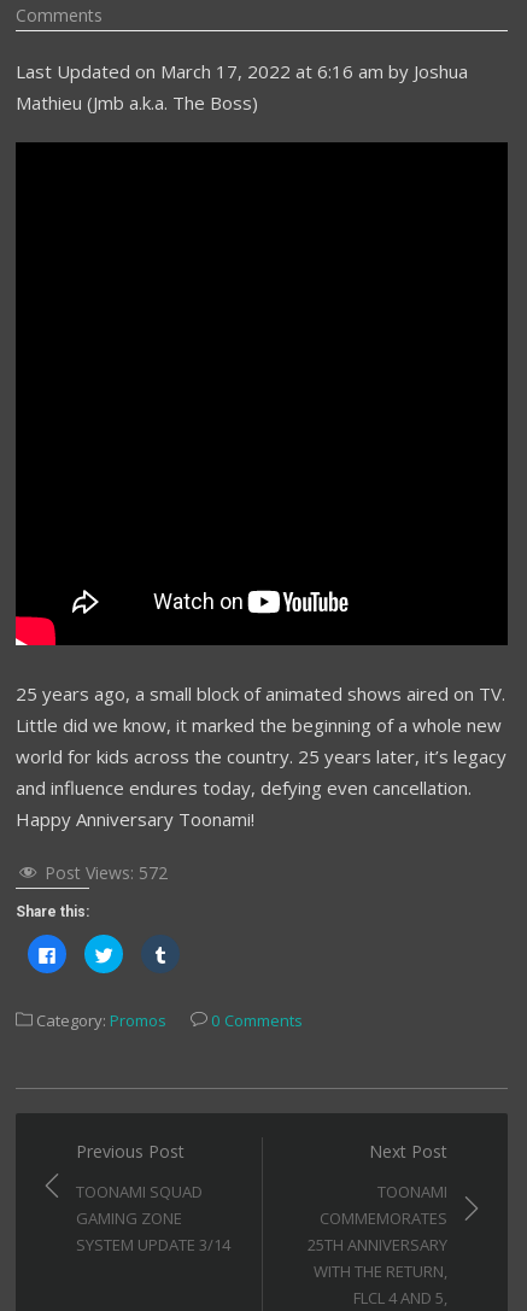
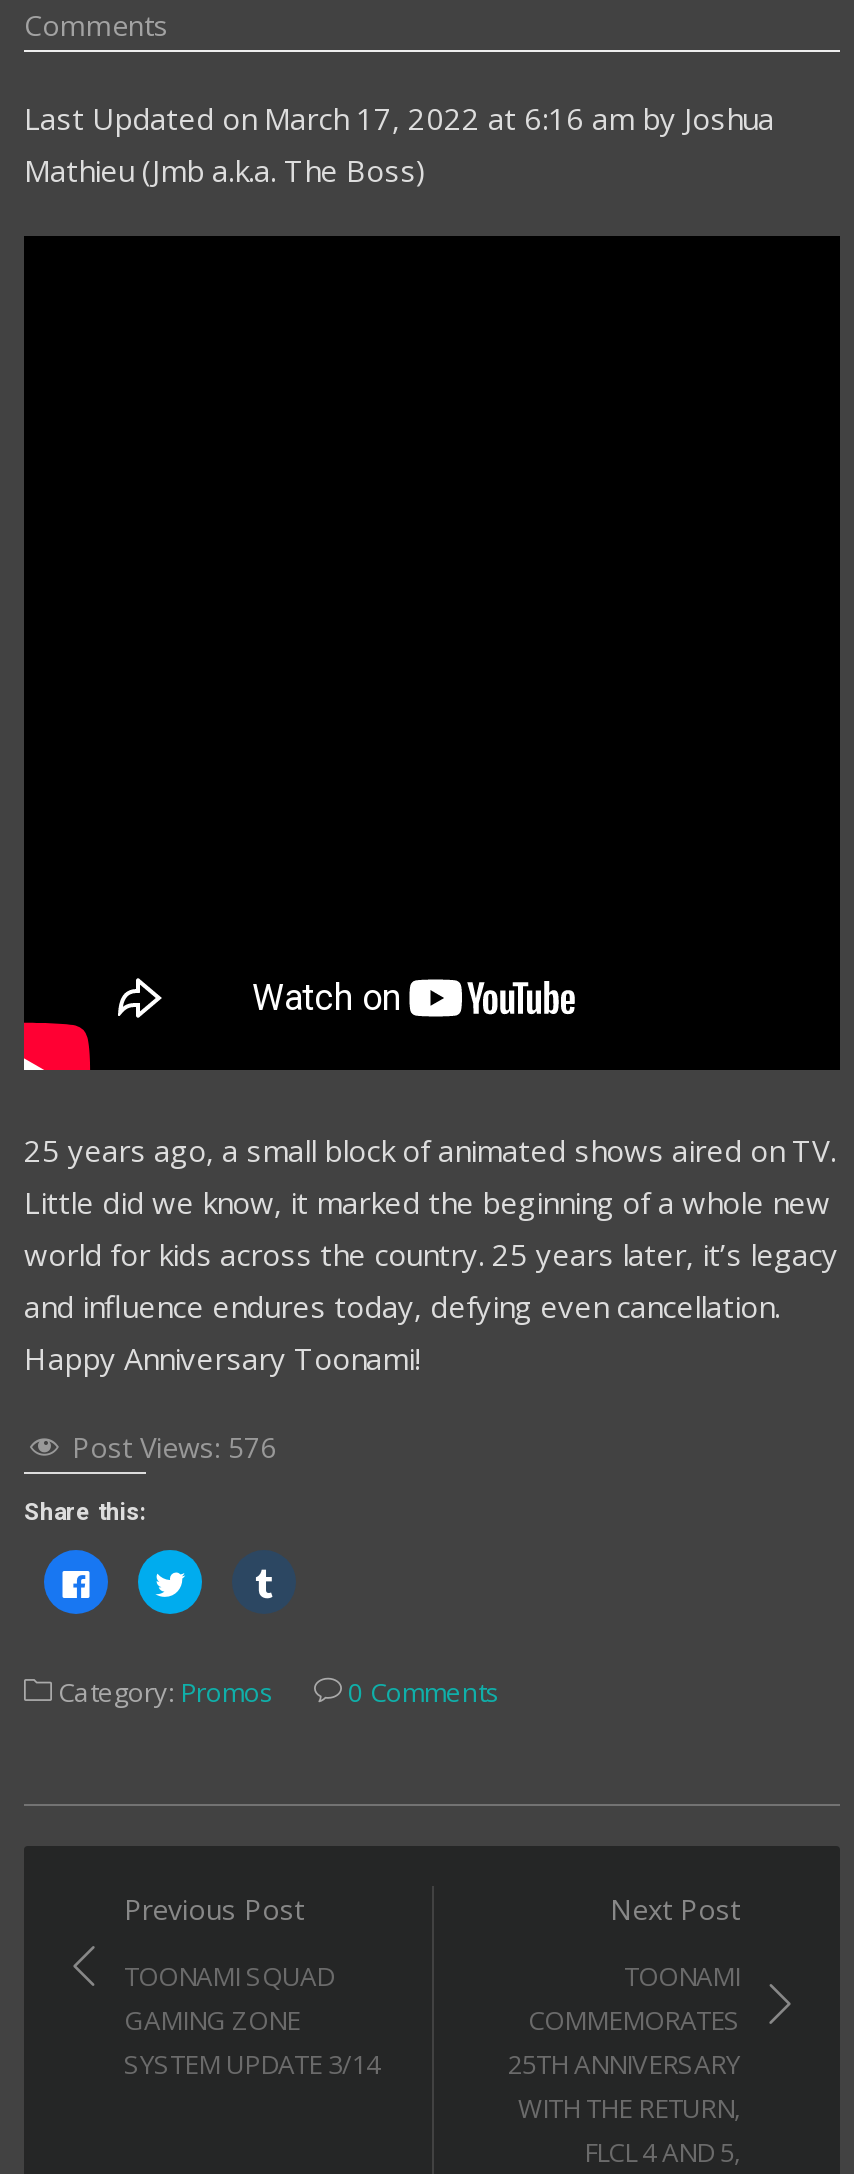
- Post Views: 572
+ Post Views: 576
